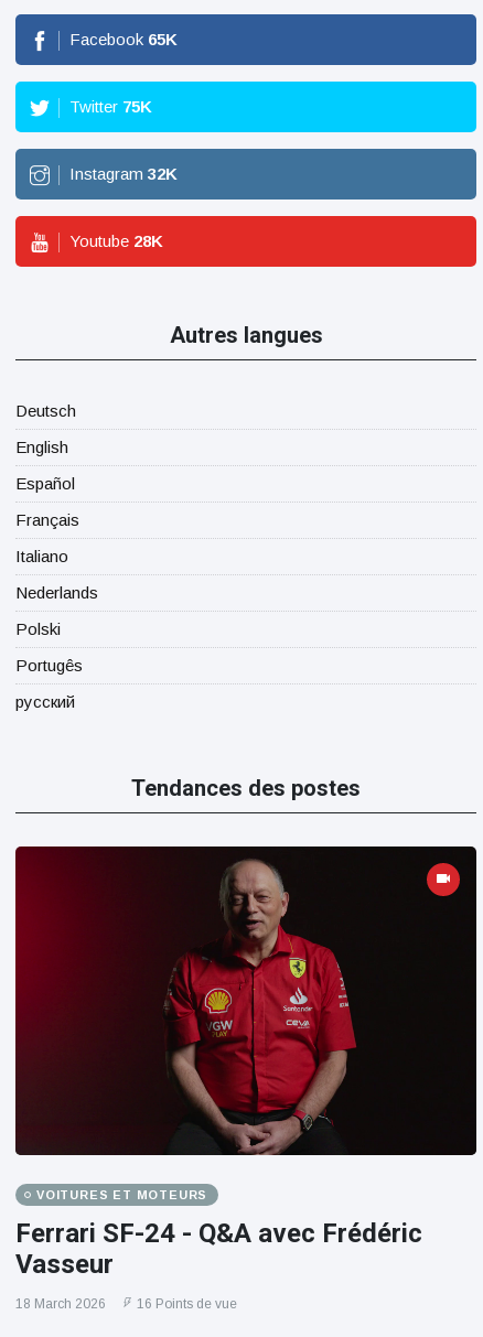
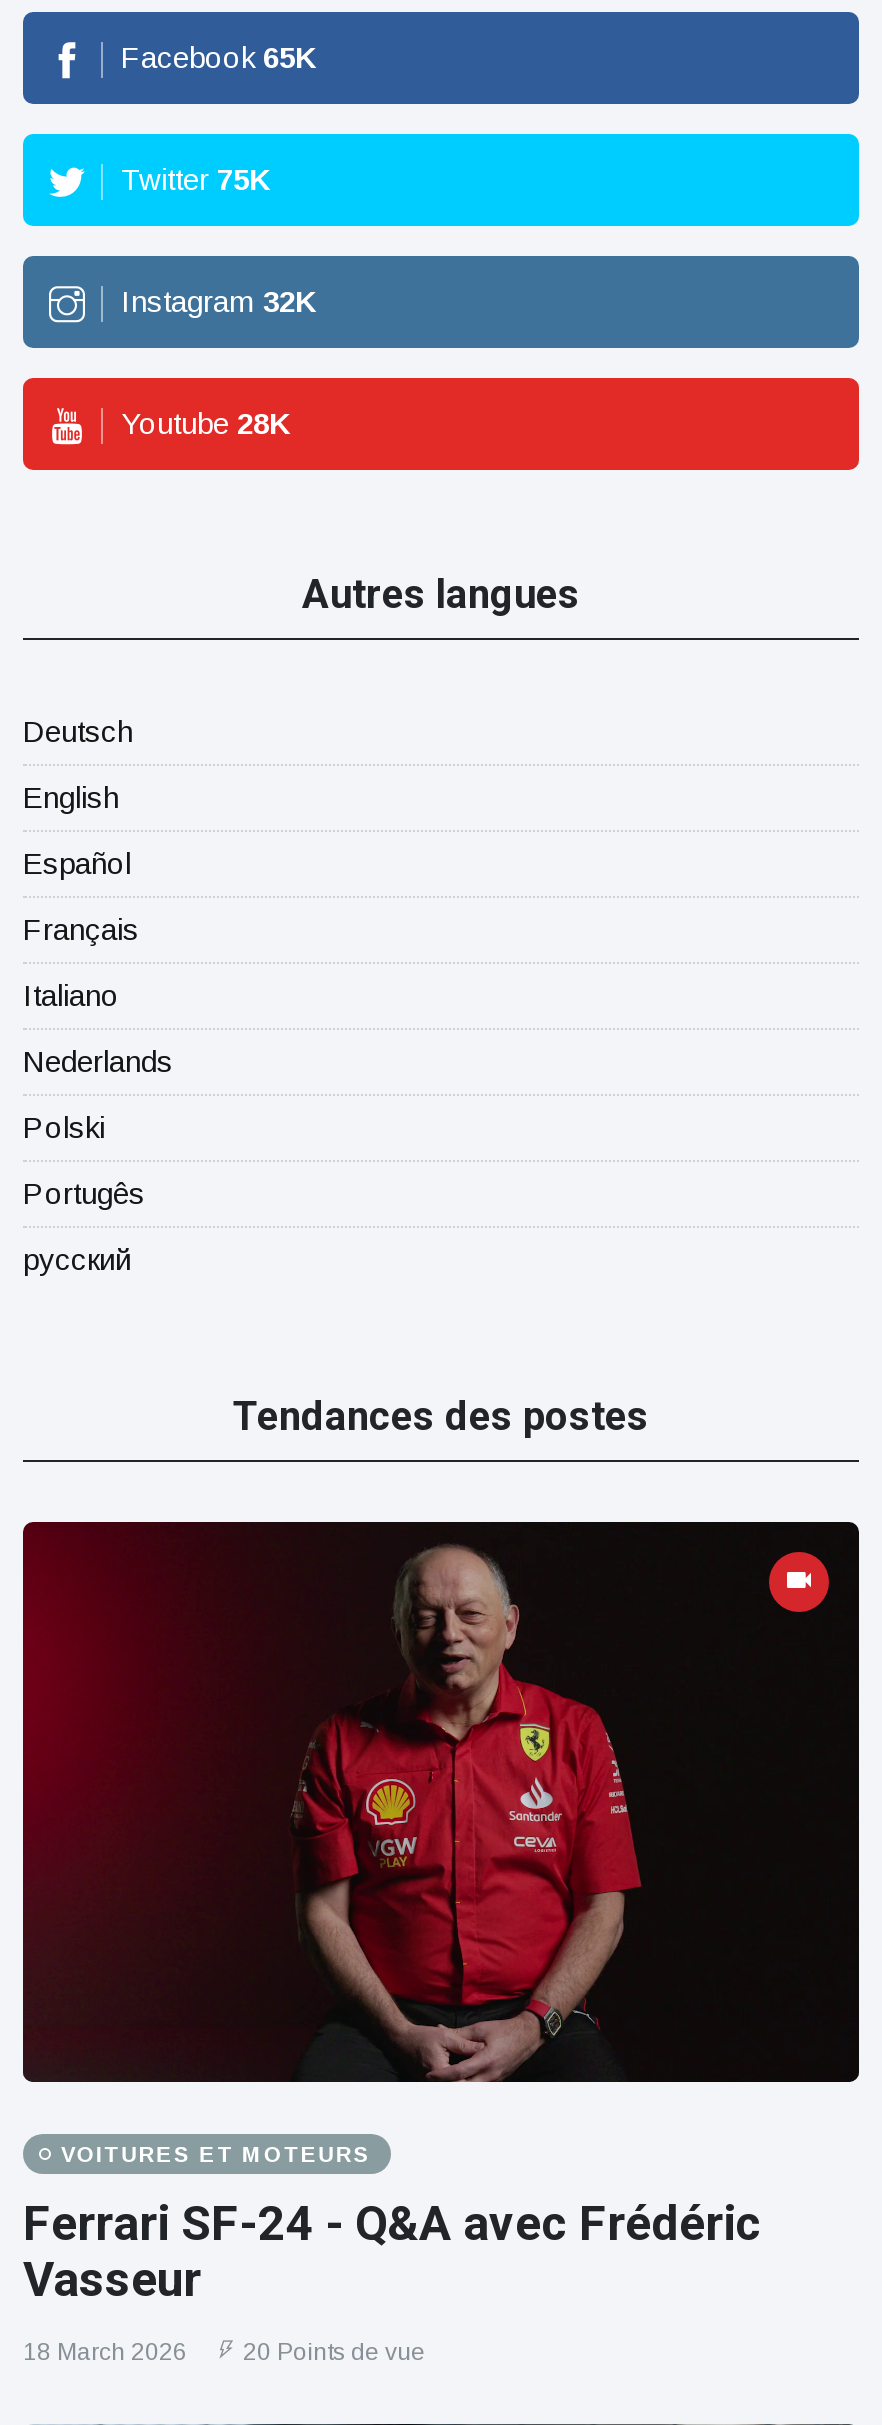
- 18 March 2026 16 Points de vue
+ 18 March 2026 20 Points de vue
